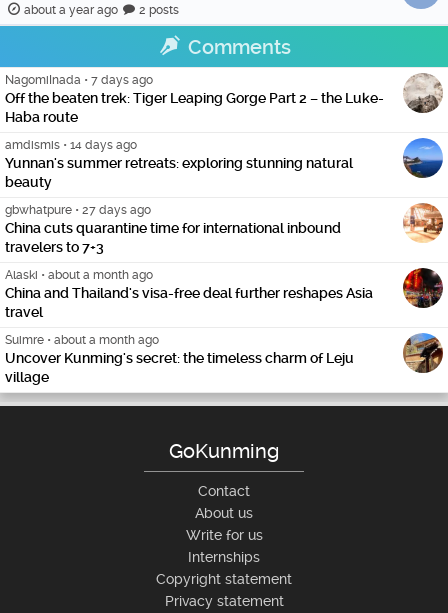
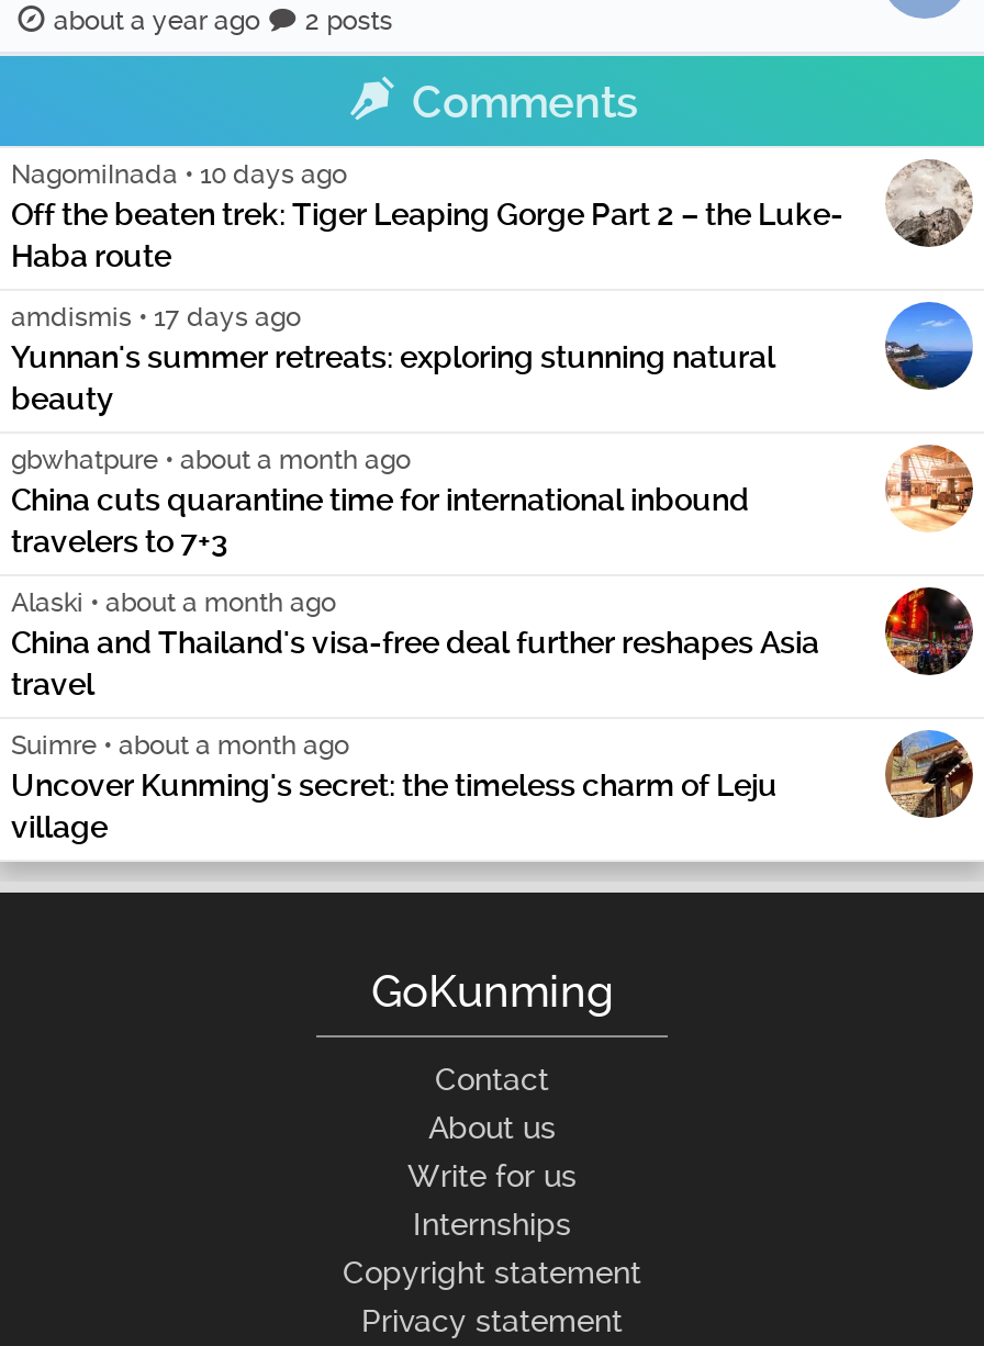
- NagomiInada • 7 days ago
+ NagomiInada • 10 days ago

- amdismis • 14 days ago
+ amdismis • 17 days ago

- gbwhatpure • 27 days ago
+ gbwhatpure • about a month ago
